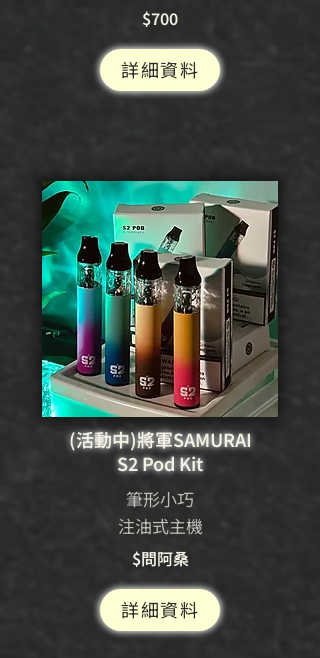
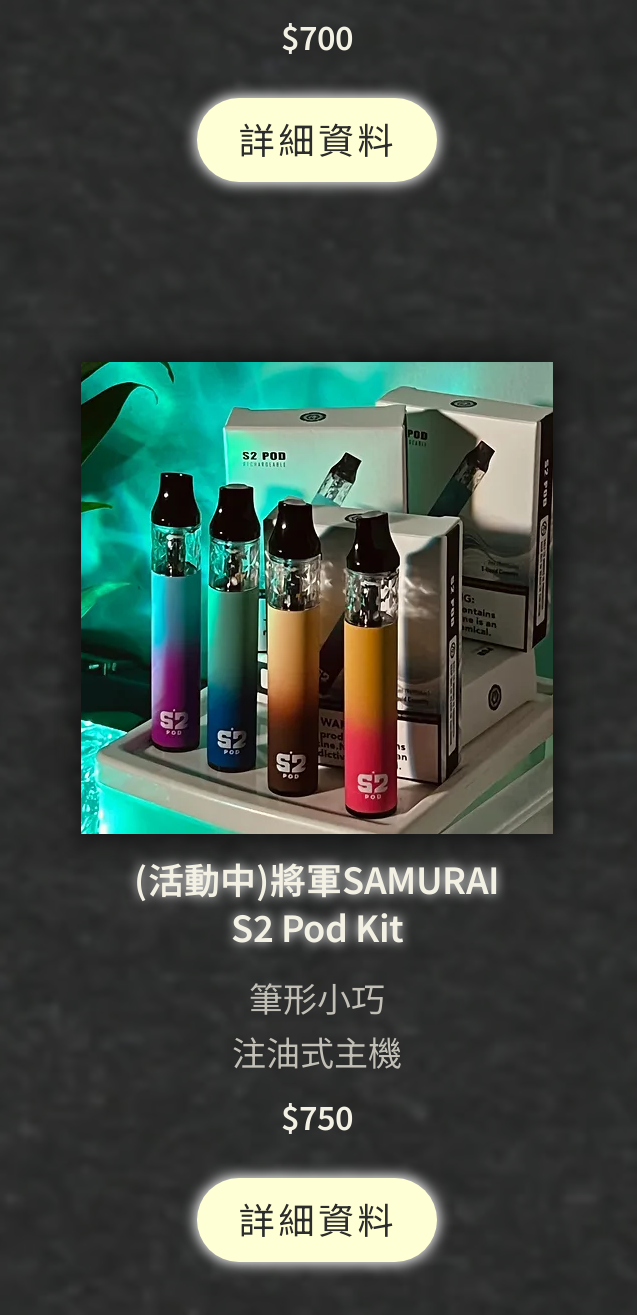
- $問阿桑
+ $750
